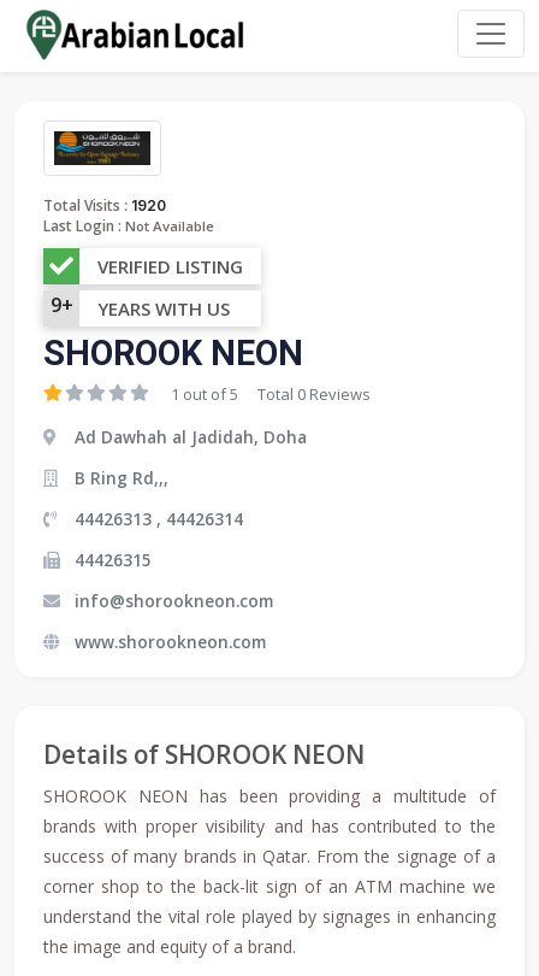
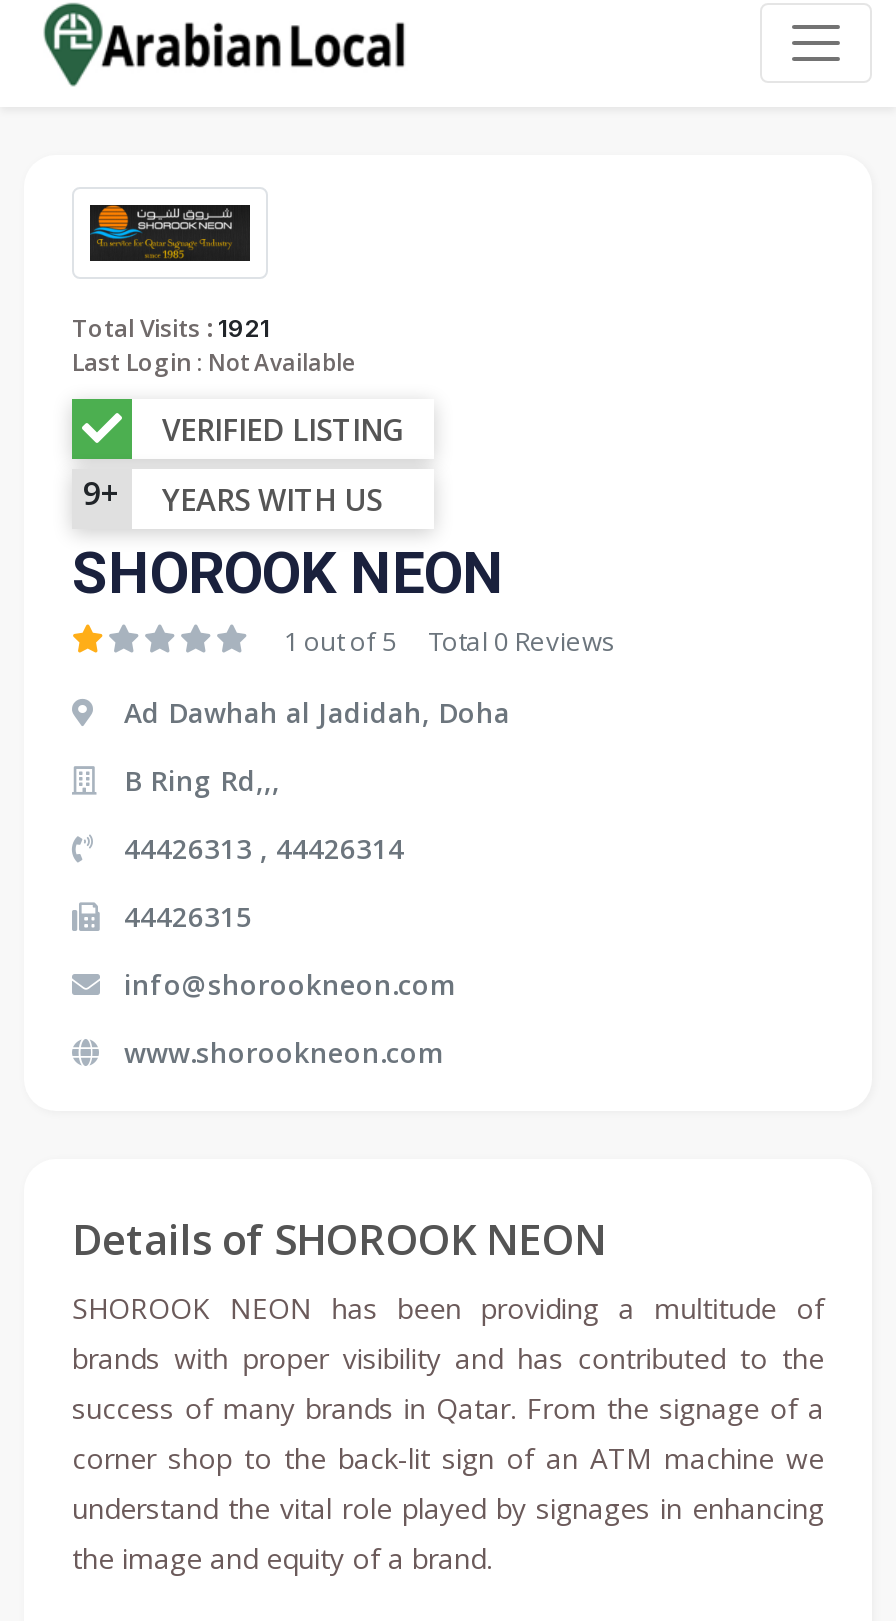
- Total Visits: 1920
+ Total Visits: 1921
